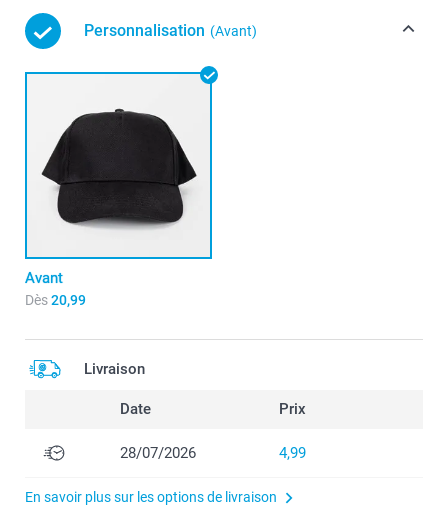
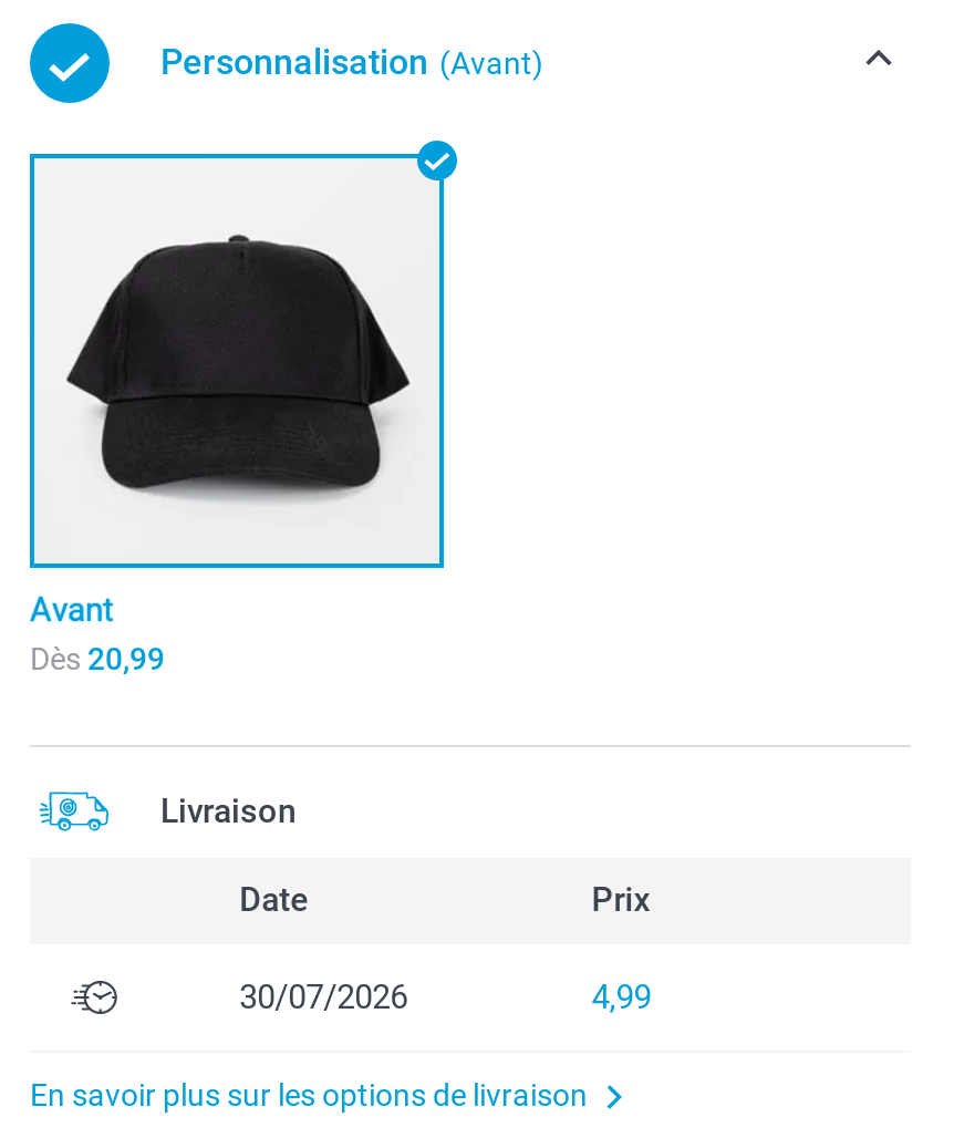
- 28/07/2026
+ 30/07/2026
